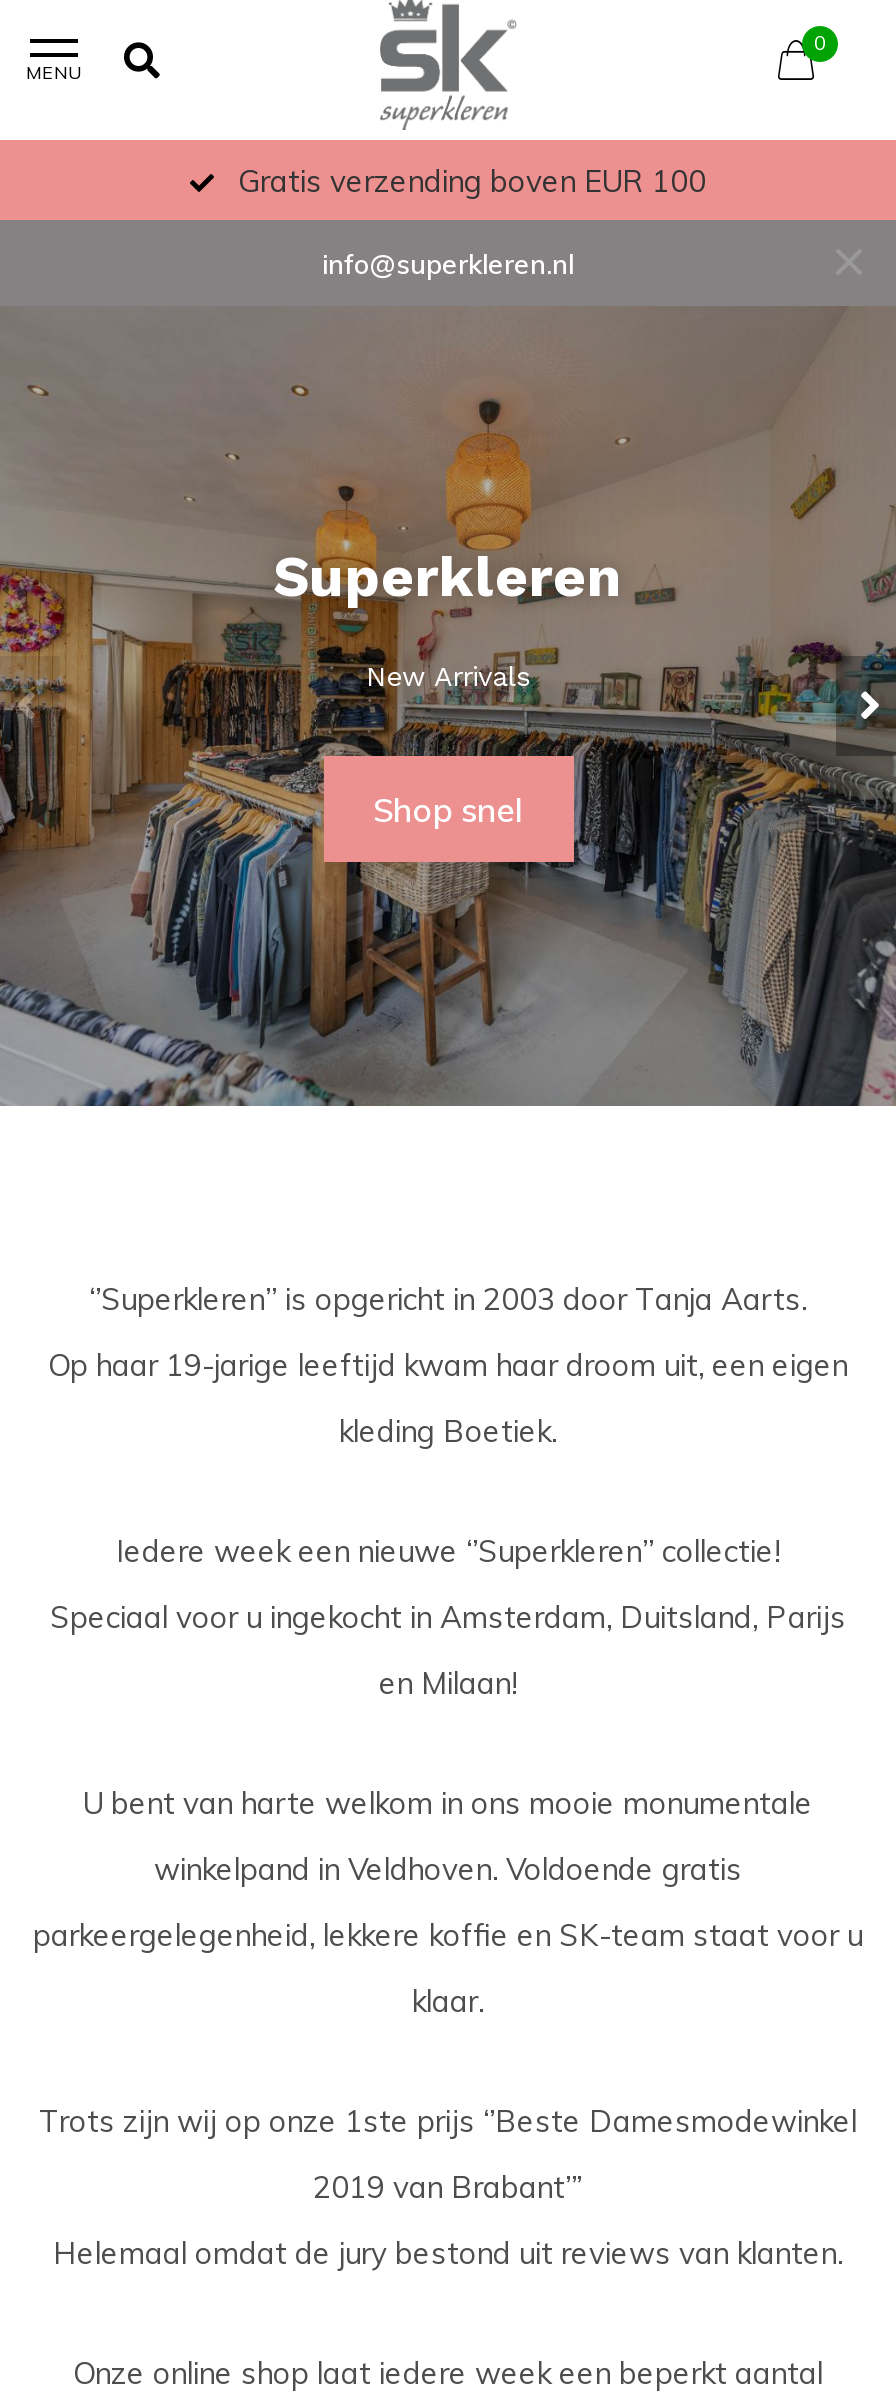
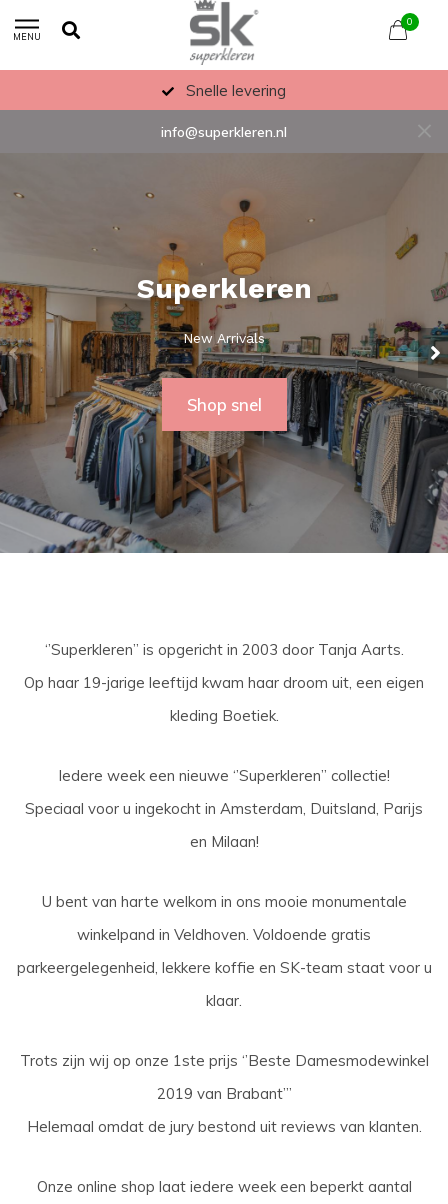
- Gratis verzending boven EUR 100
+ Snelle levering
